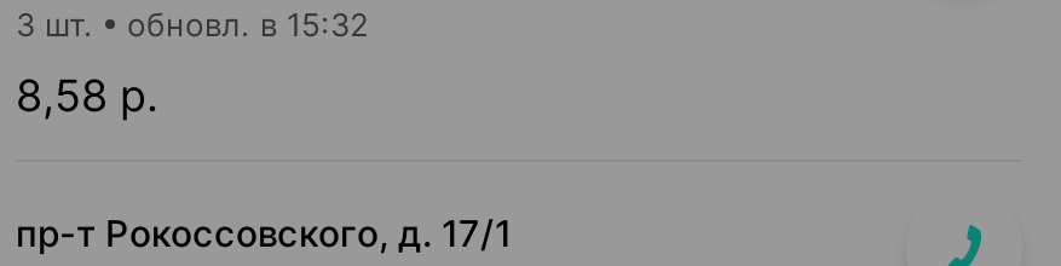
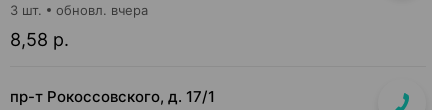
- обновл. в 15:32
+ обновл. вчера
